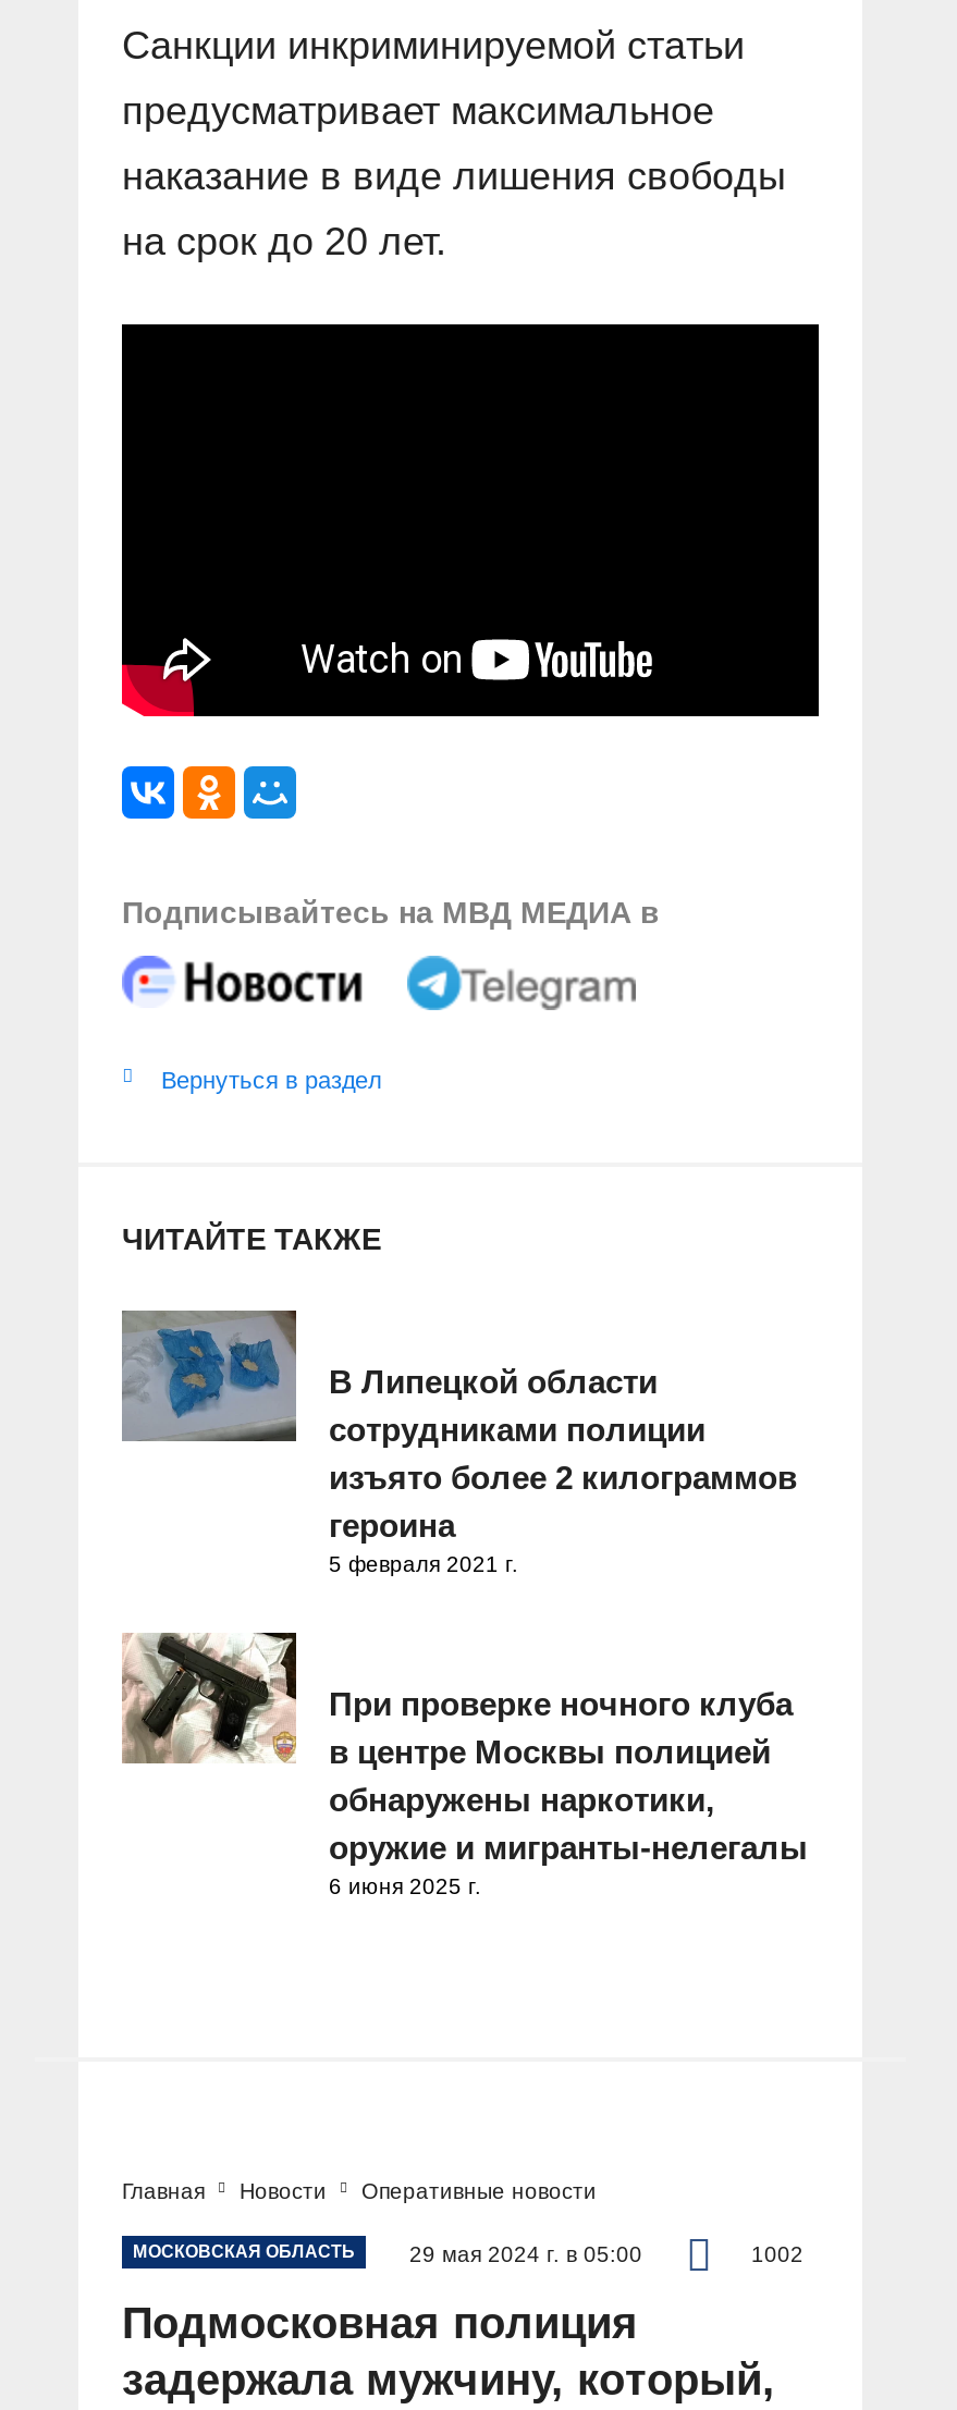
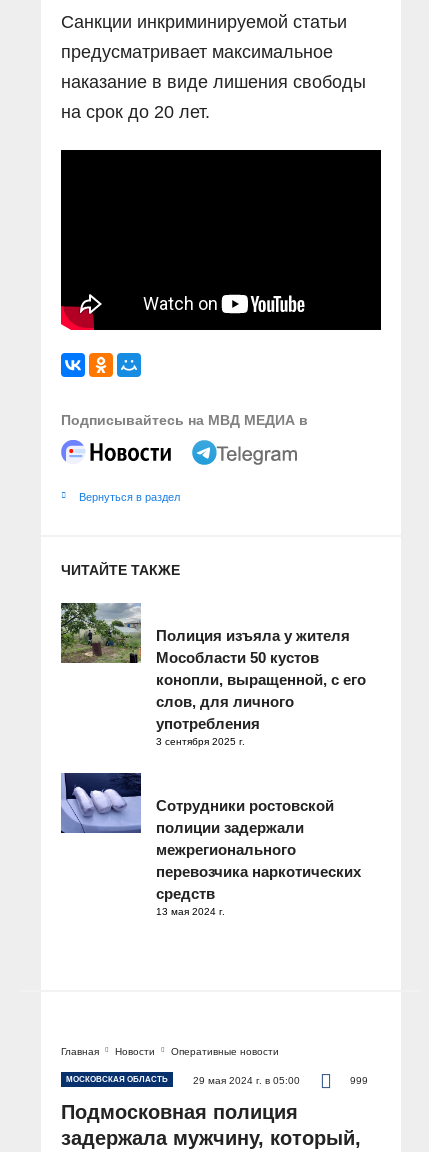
- [image]
- В Липецкой области
- сотрудниками полиции
- изъято более 2 килограммов
- героина
- 5 февраля 2021 г.
+ [image]
+ Полиция изъяла у жителя
+ Мособласти 50 кустов
+ конопли, выращенной, с его
+ слов, для личного
+ употребления
+ 3 сентября 2025 г.

- [image]
- При проверке ночного клуба
- в центре Москвы полицией
- обнаружены наркотики,
- оружие и мигранты-нелегалы
- 6 июня 2025 г.
+ [image]
+ Сотрудники ростовской
+ полиции задержали
+ межрегионального
+ перевозчика наркотических
+ средств
+ 13 мая 2024 г.

- 1002
+ 999
